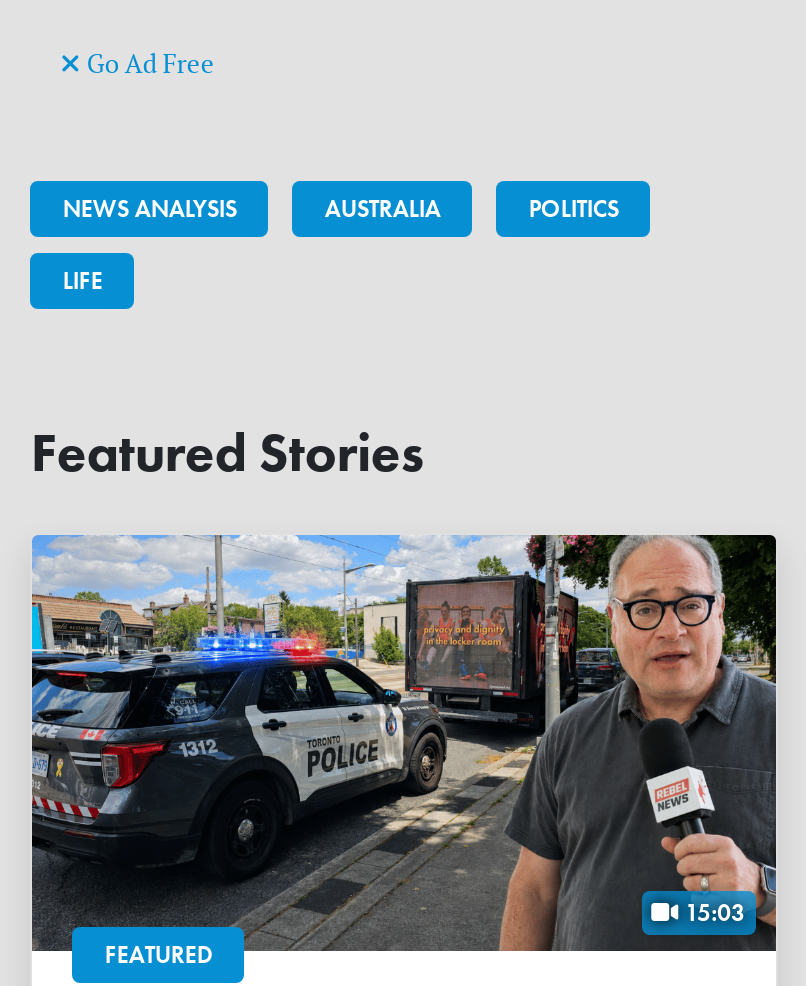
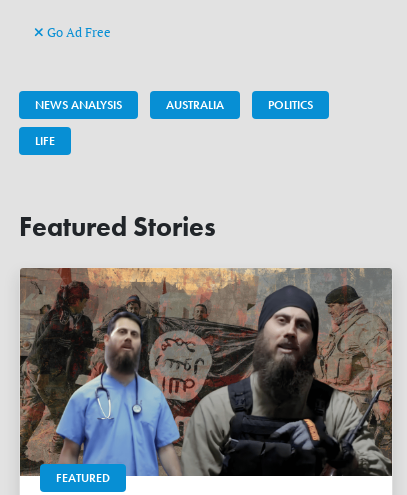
- [image]
+ [image]

- 15:03
